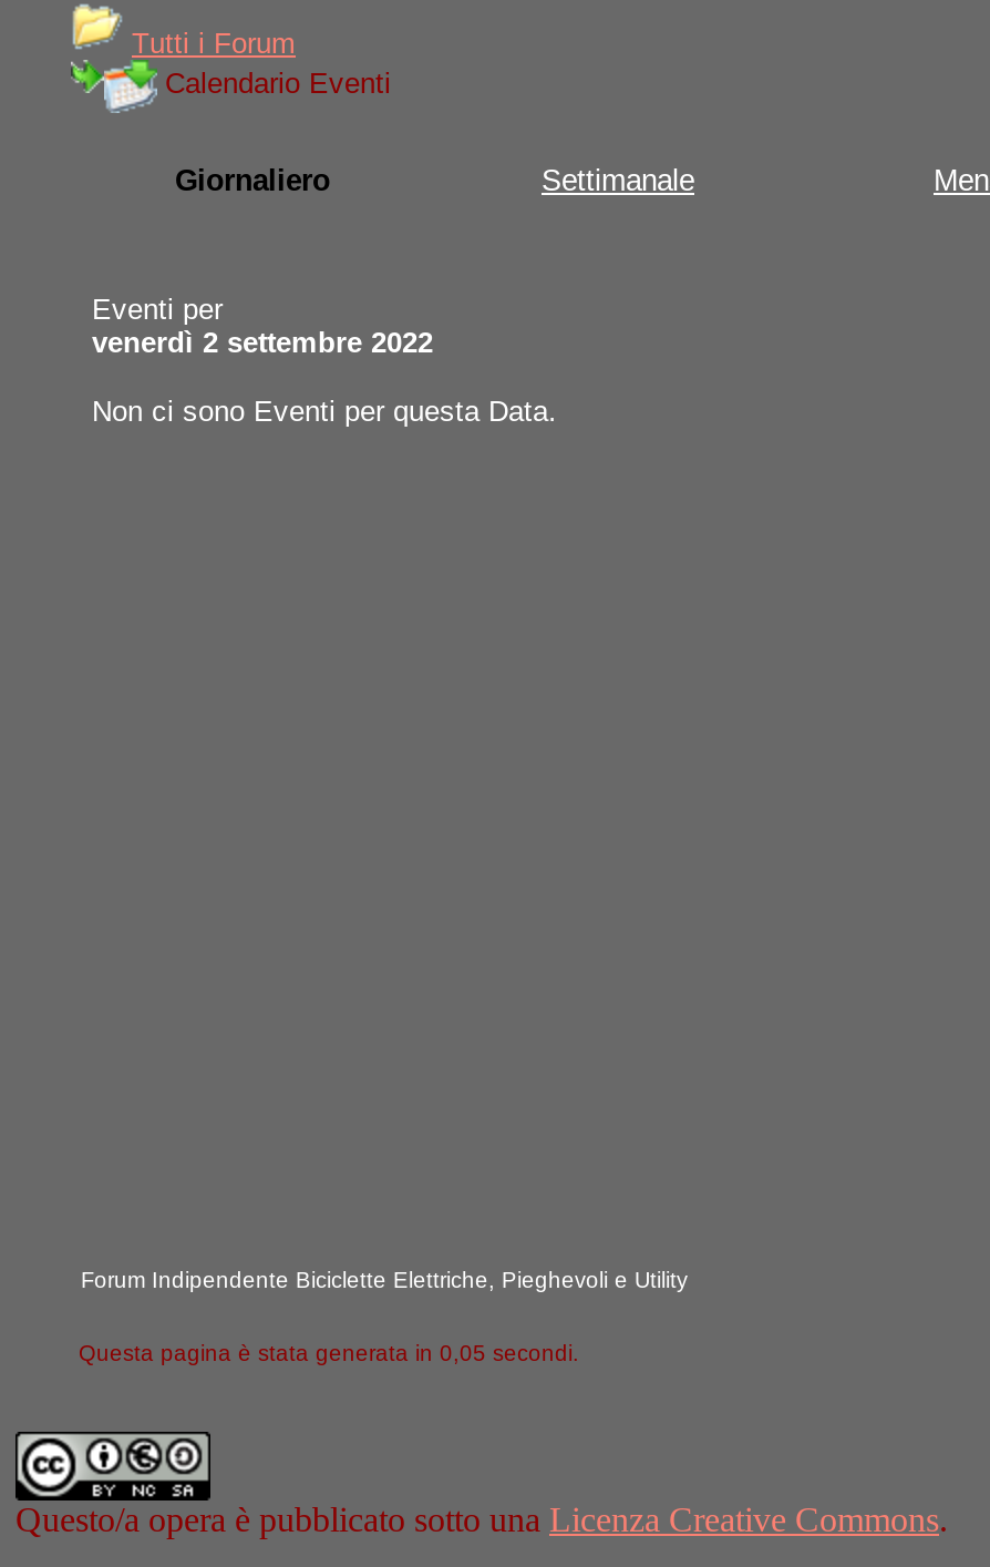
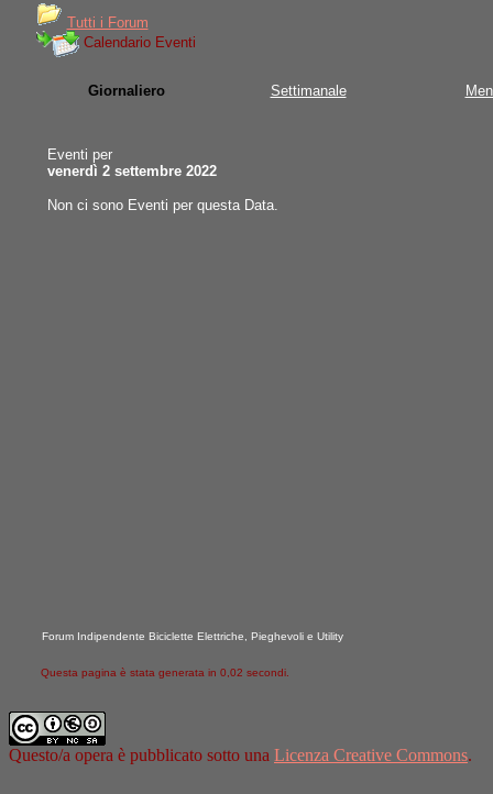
- Questa pagina è stata generata in 0,05 secondi.
+ Questa pagina è stata generata in 0,02 secondi.
